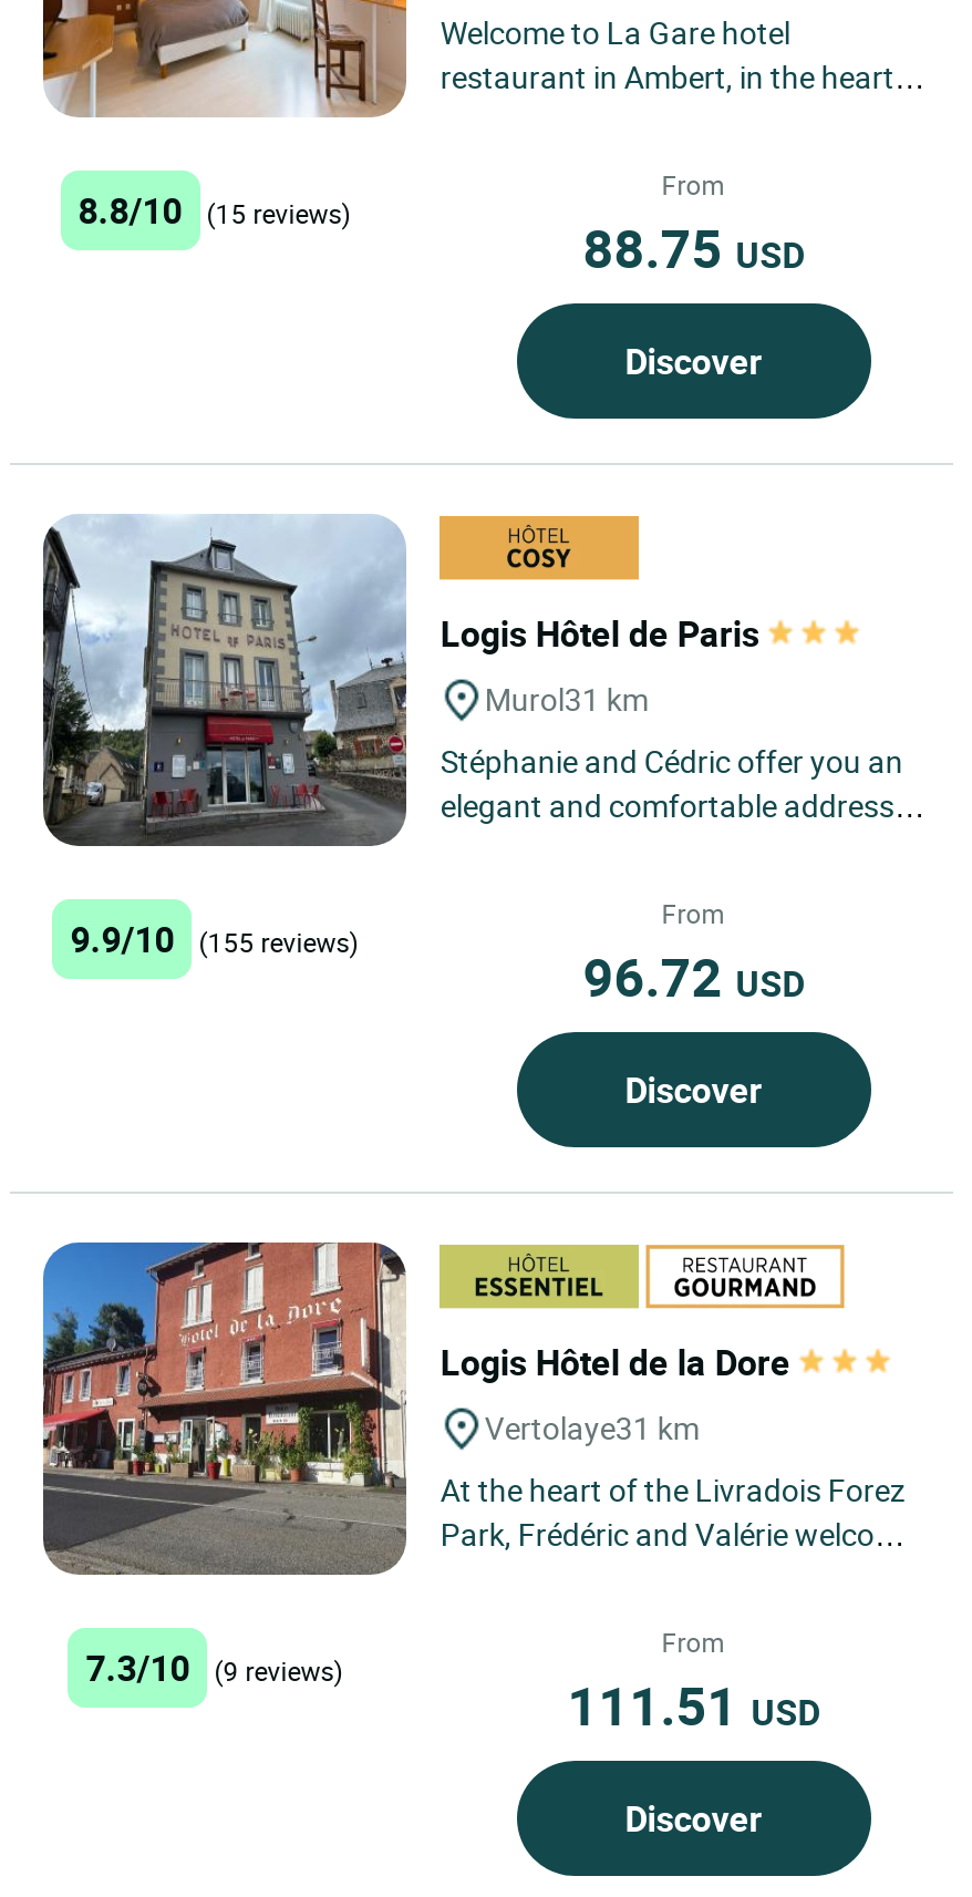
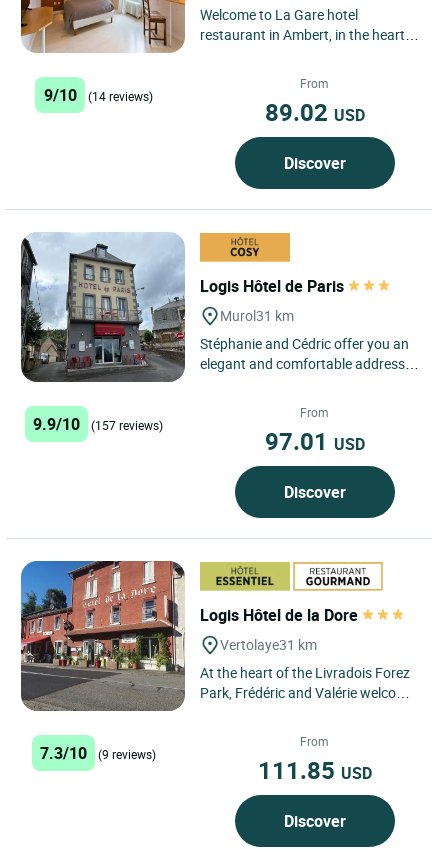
- 8.8/10
+ 9/10

- (15 reviews)
+ (14 reviews)

- 88.75 USD
+ 89.02 USD

- 9.9/10 (155 reviews)
+ 9.9/10 (157 reviews)

- 96.72 USD
+ 97.01 USD

- 111.51 USD
+ 111.85 USD
